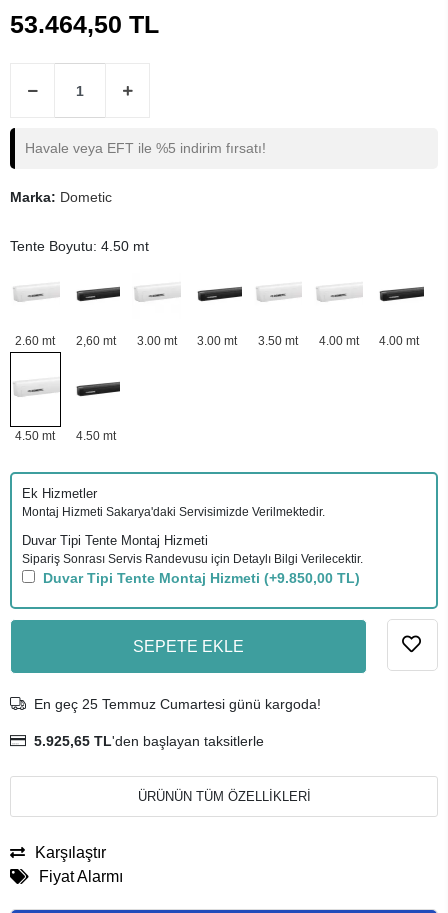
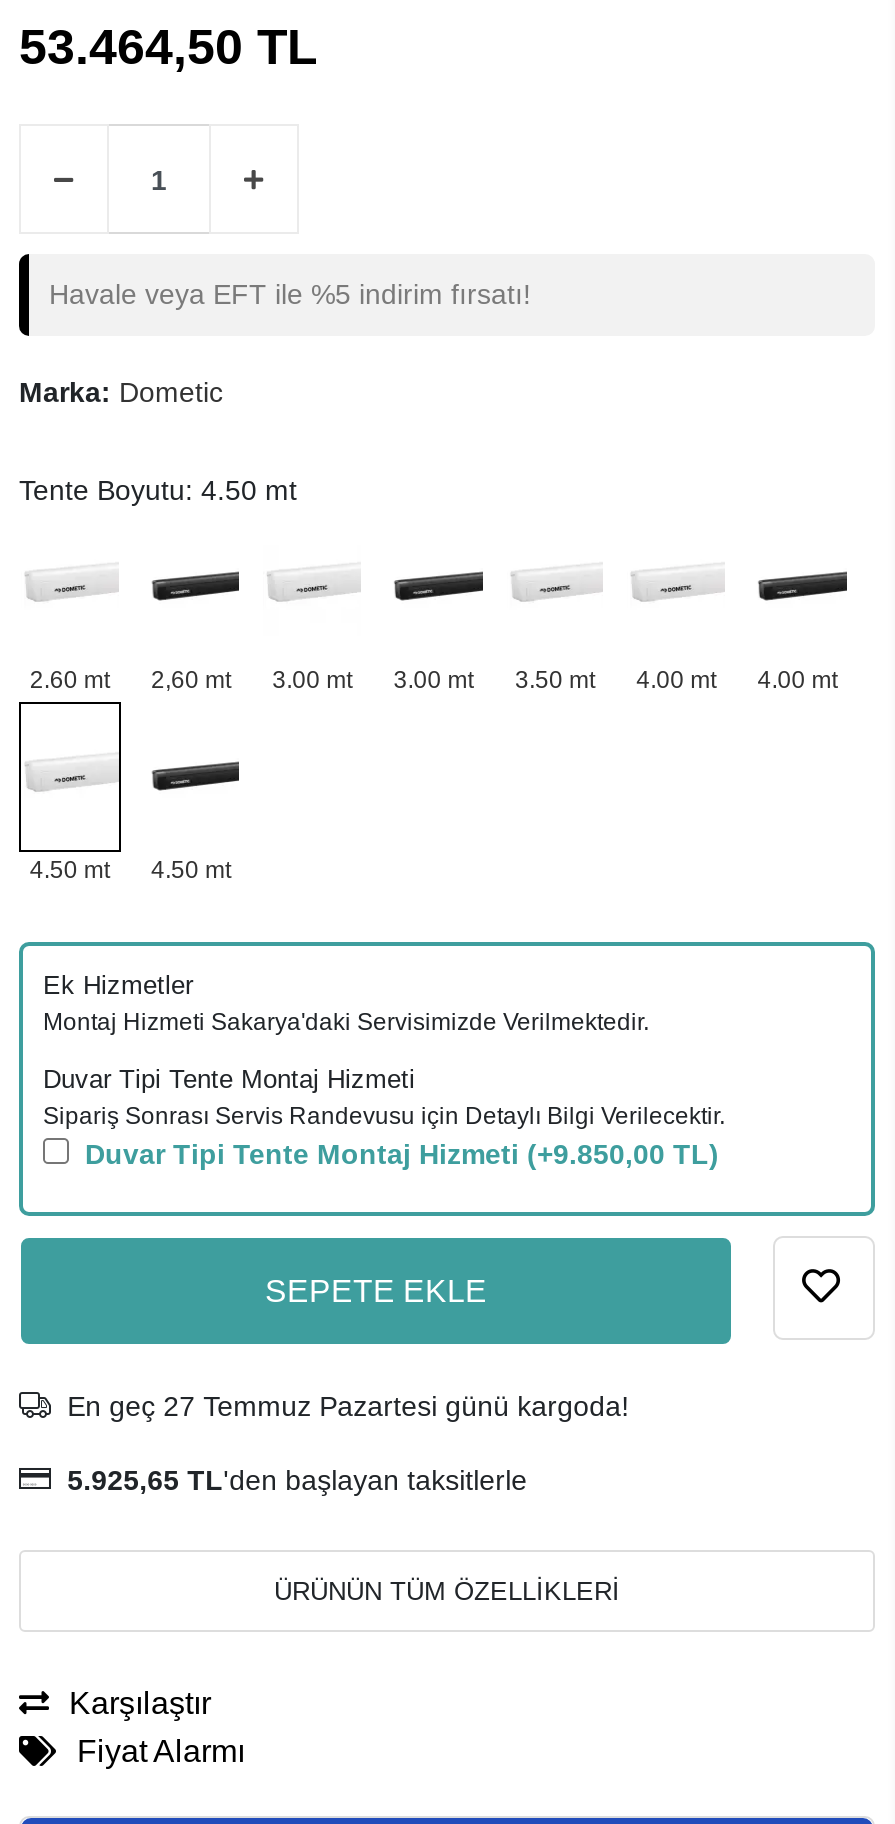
- En geç 25 Temmuz Cumartesi günü kargoda!
+ En geç 27 Temmuz Pazartesi günü kargoda!
